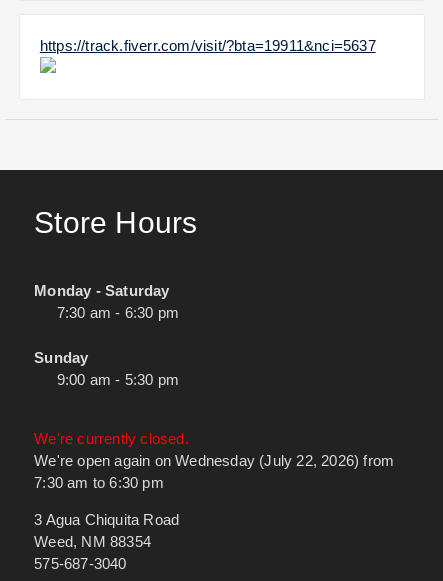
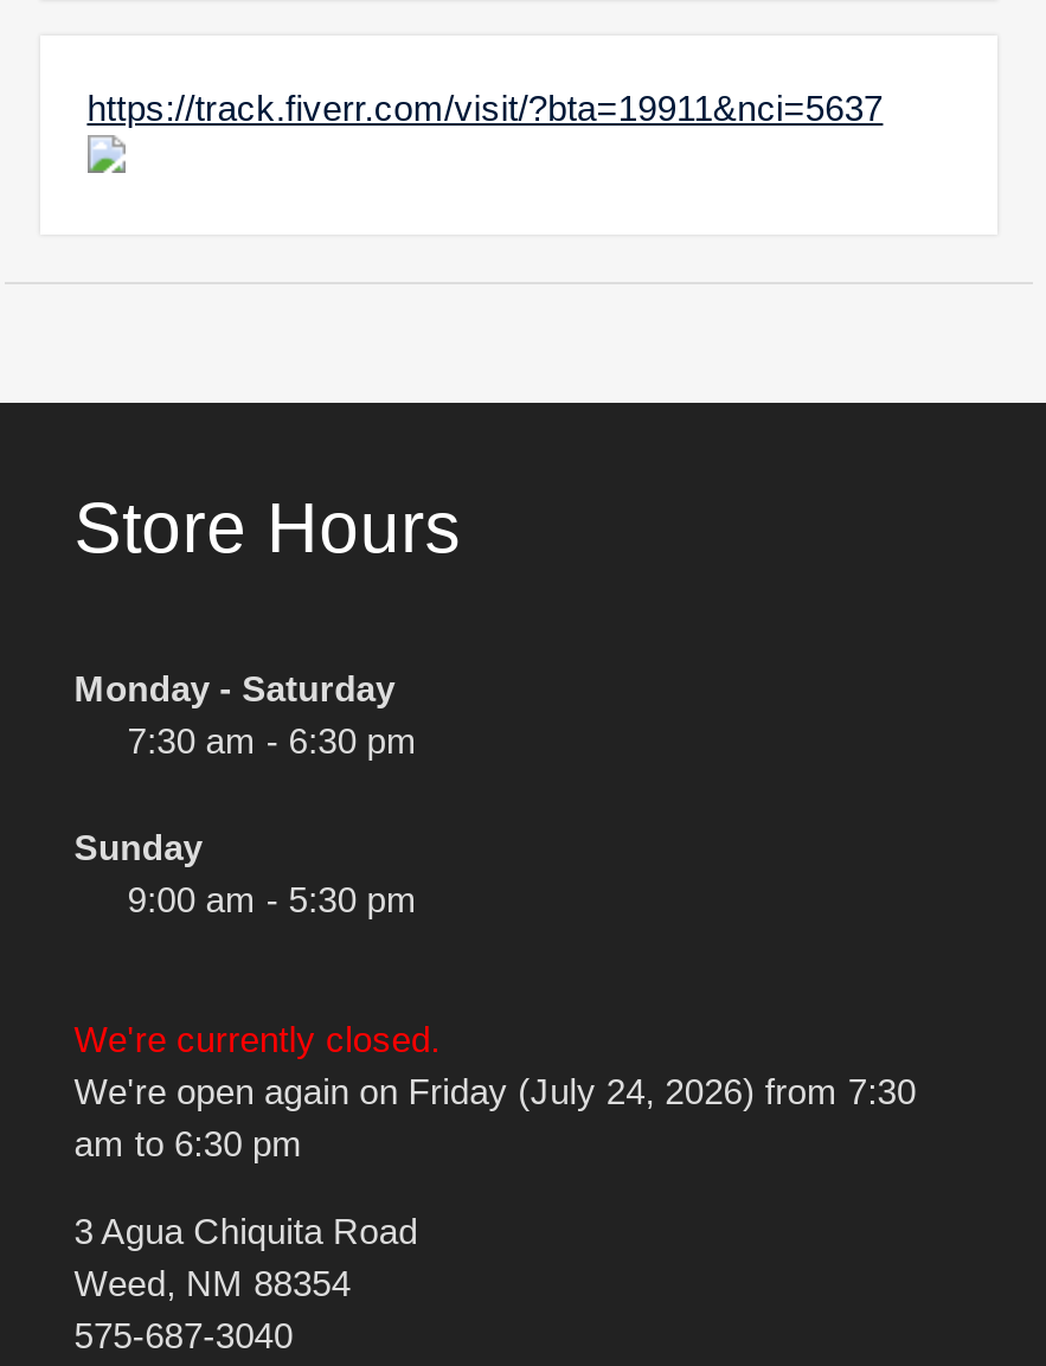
- We're open again on Wednesday (July 22, 2026) from
- 7:30 am to 6:30 pm
+ We're open again on Friday (July 24, 2026) from 7:30
+ am to 6:30 pm
